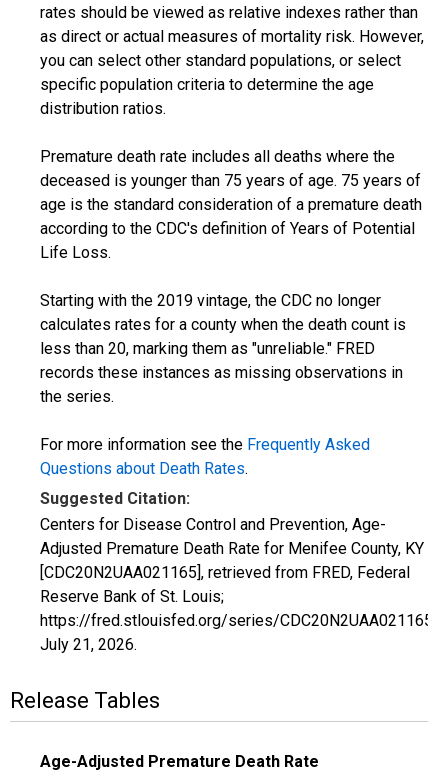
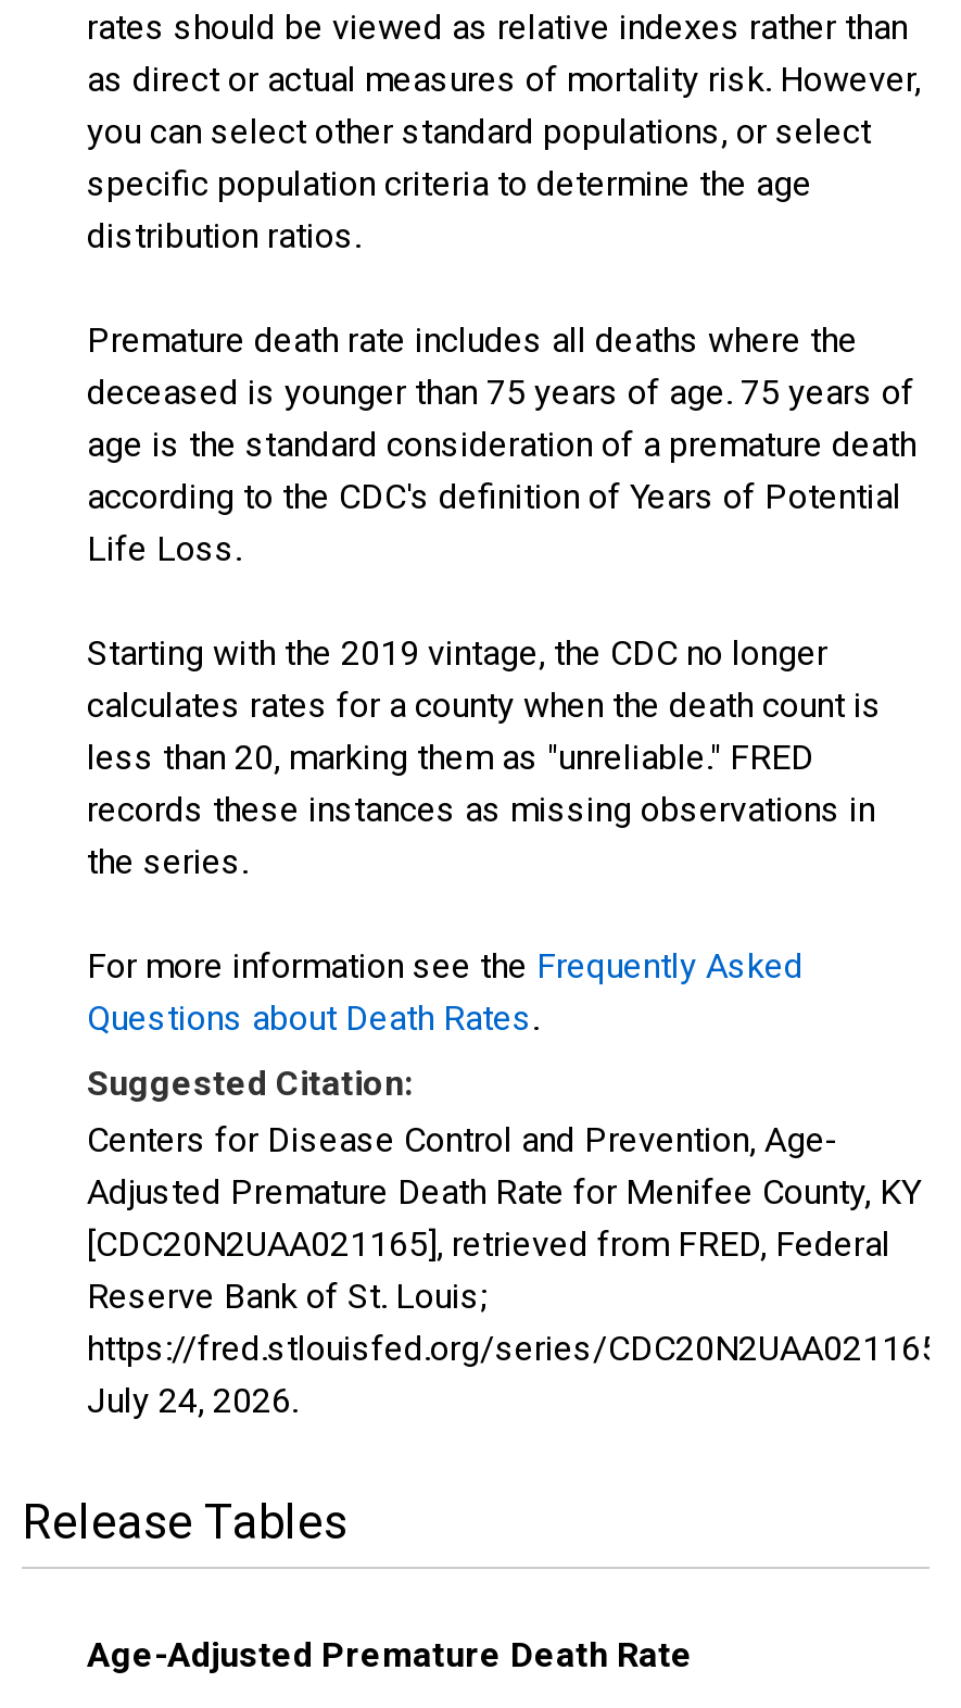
- July 21, 2026.
+ July 24, 2026.
